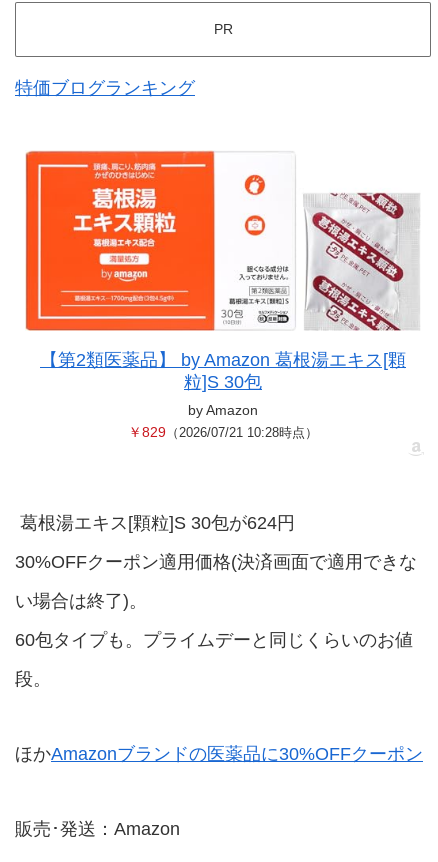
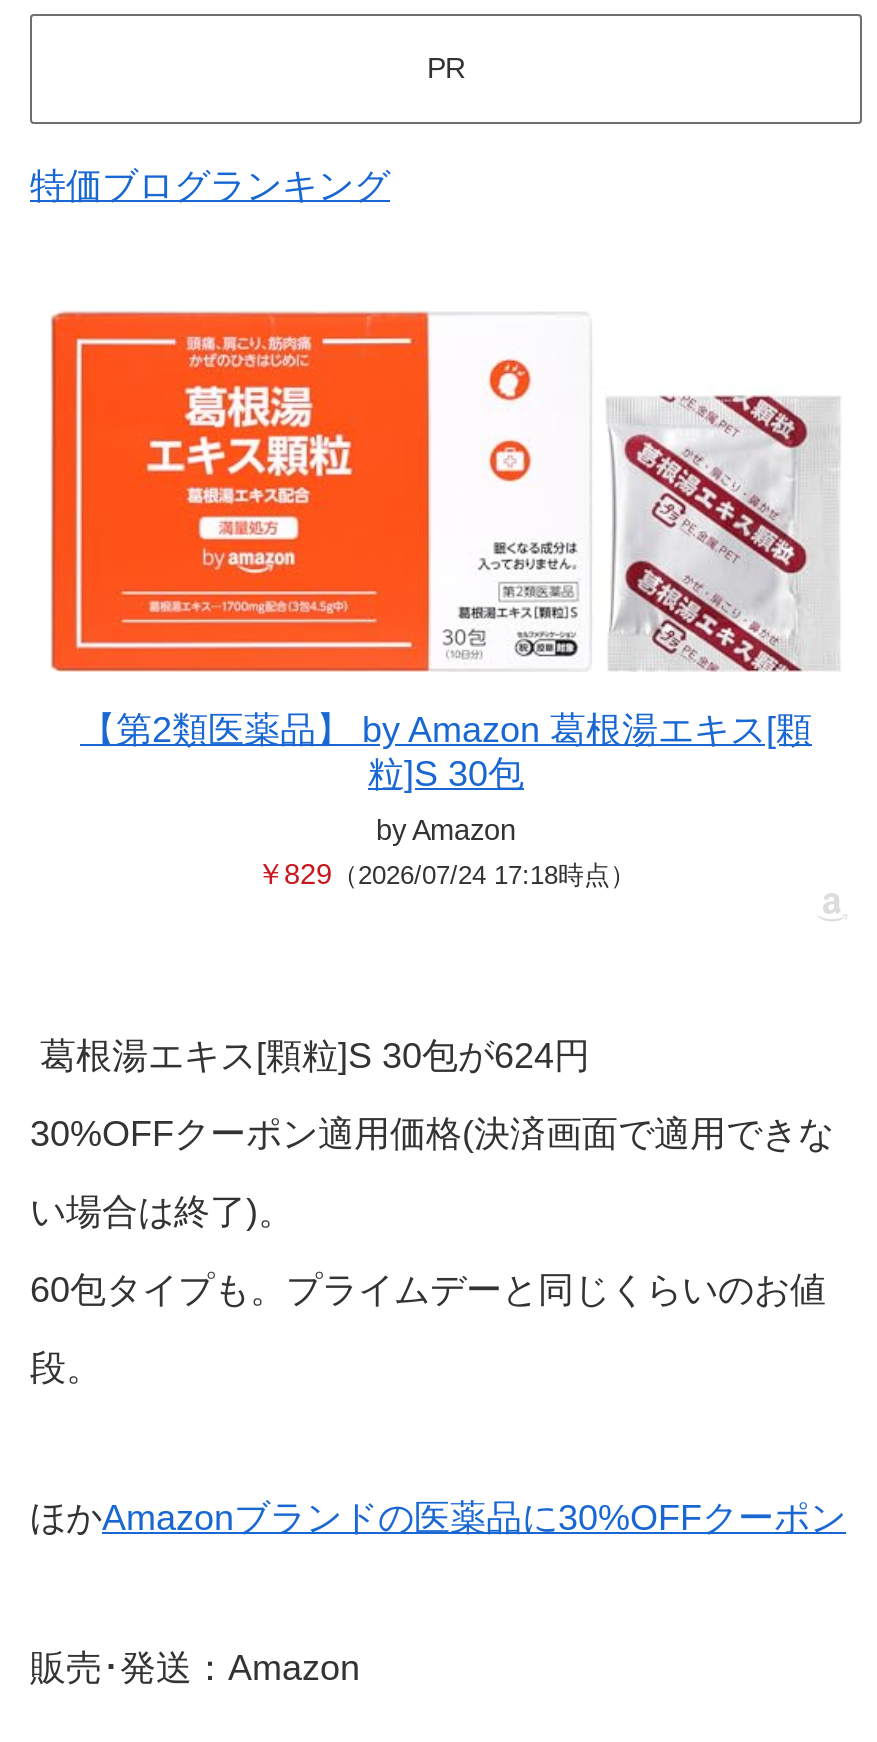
- ￥829（2026/07/21 10:28時点）
+ ￥829（2026/07/24 17:18時点）
